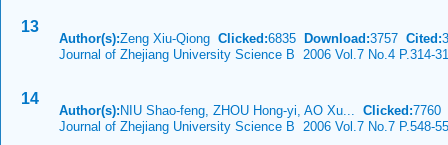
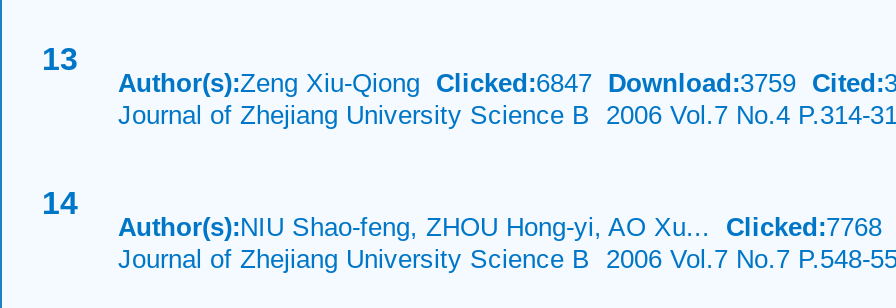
- Author(s):Zeng Xiu-Qiong Clicked:6835 Download:3757 Cited:3
+ Author(s):Zeng Xiu-Qiong Clicked:6847 Download:3759 Cited:3

- Author(s):NIU Shao-feng, ZHOU Hong-yi, AO Xu... Clicked:7760
+ Author(s):NIU Shao-feng, ZHOU Hong-yi, AO Xu... Clicked:7768
